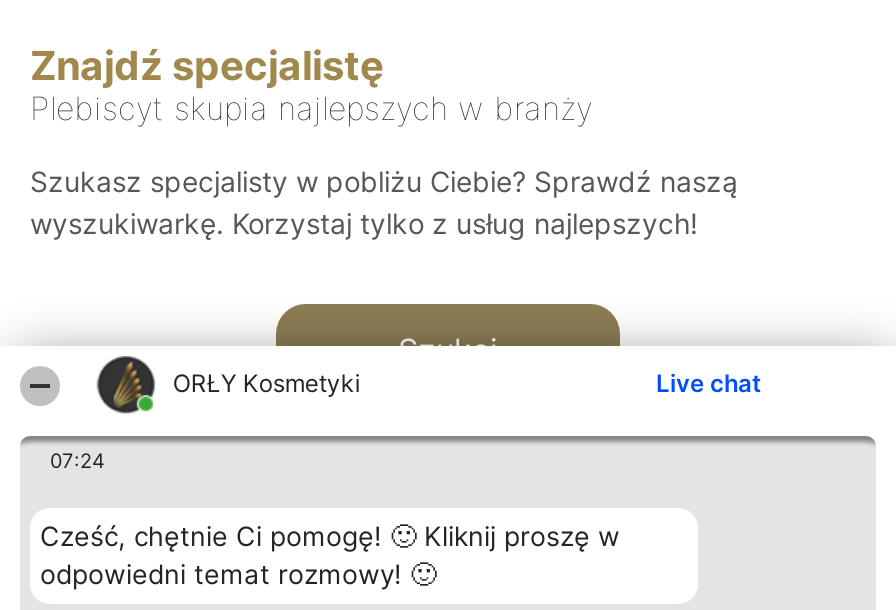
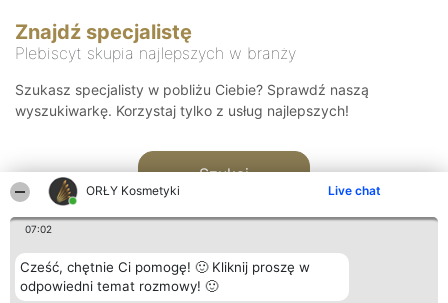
- 07:24
+ 07:02
